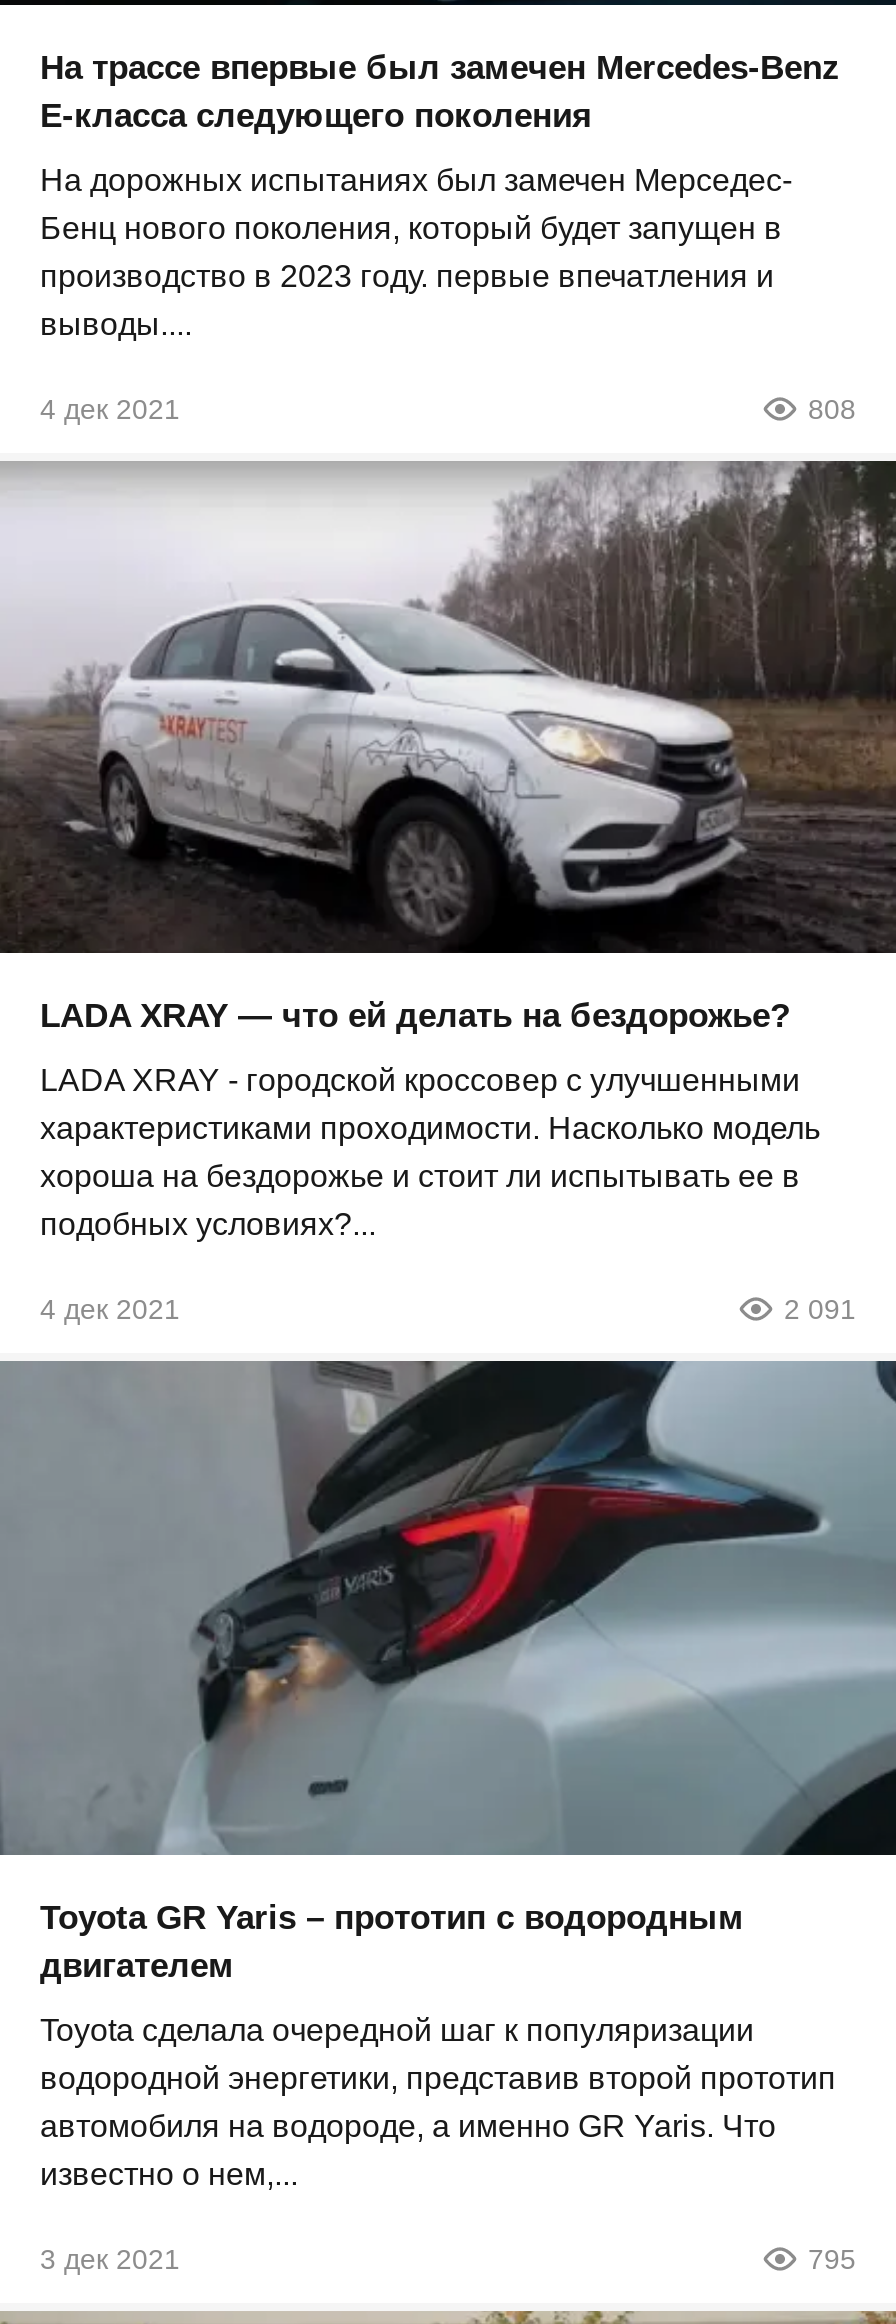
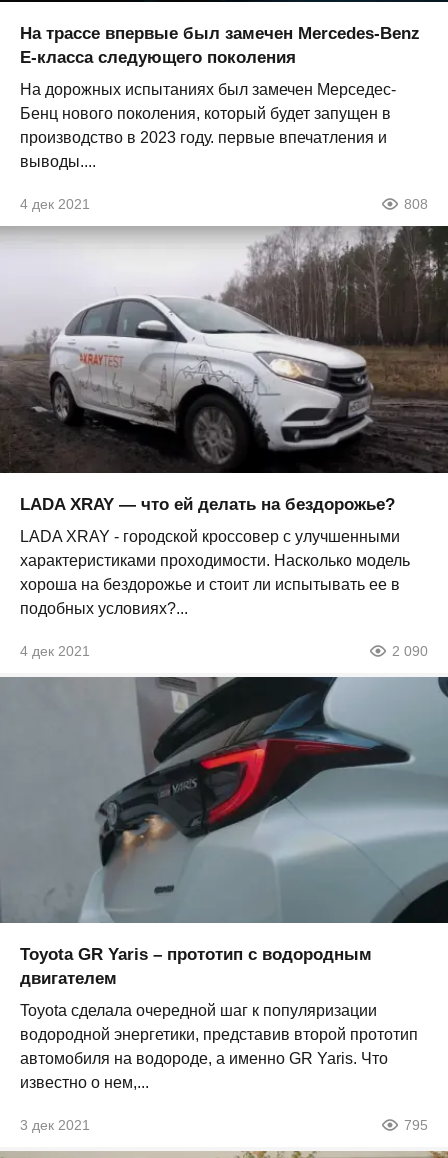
- 2 091
+ 2 090
